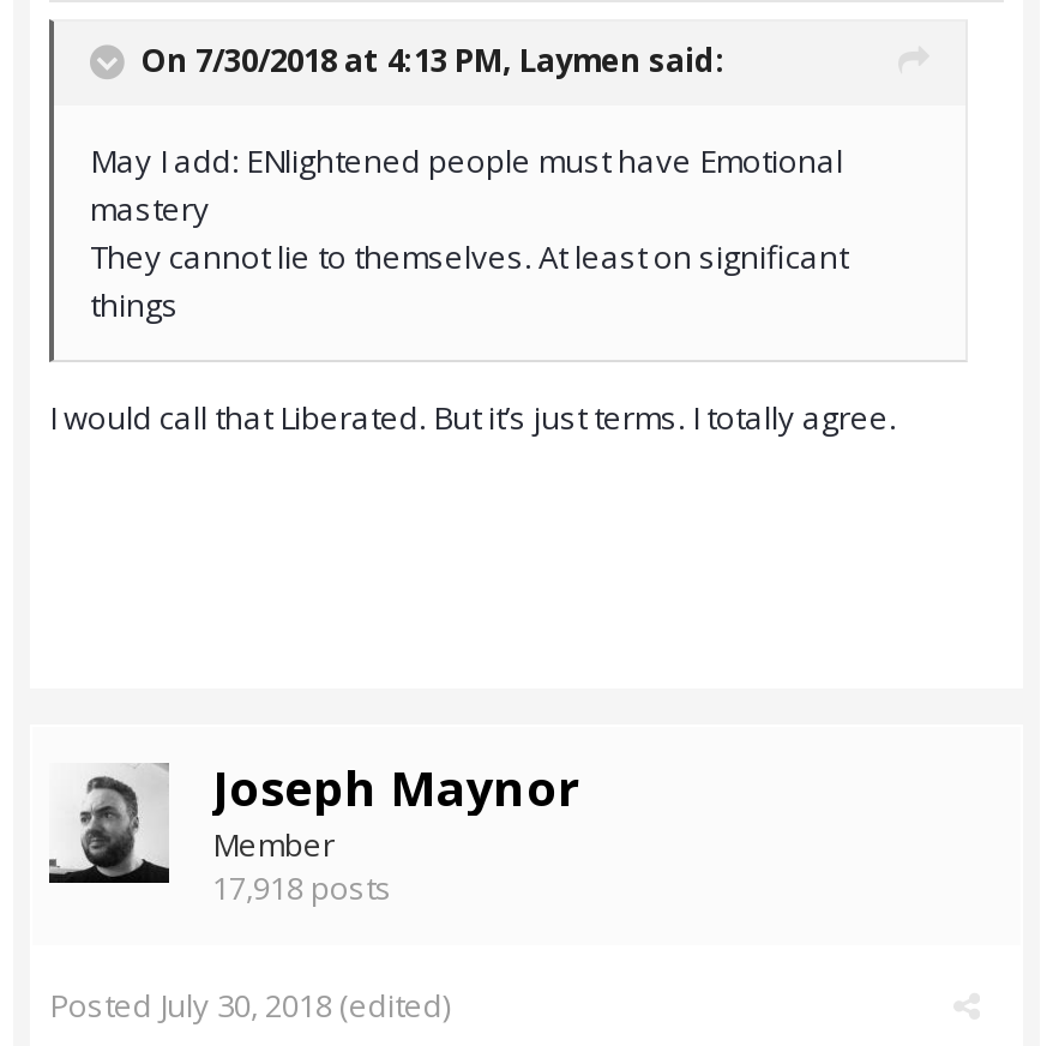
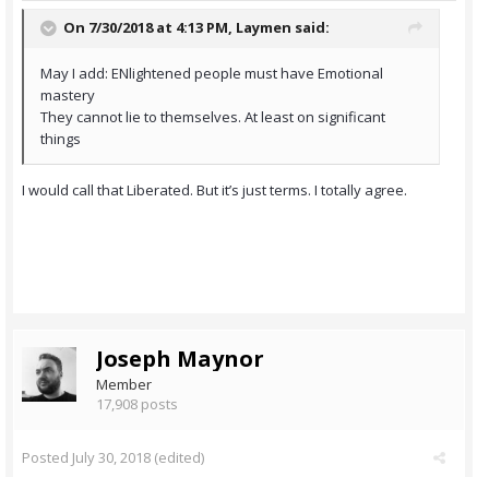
- 17,918 posts
+ 17,908 posts
